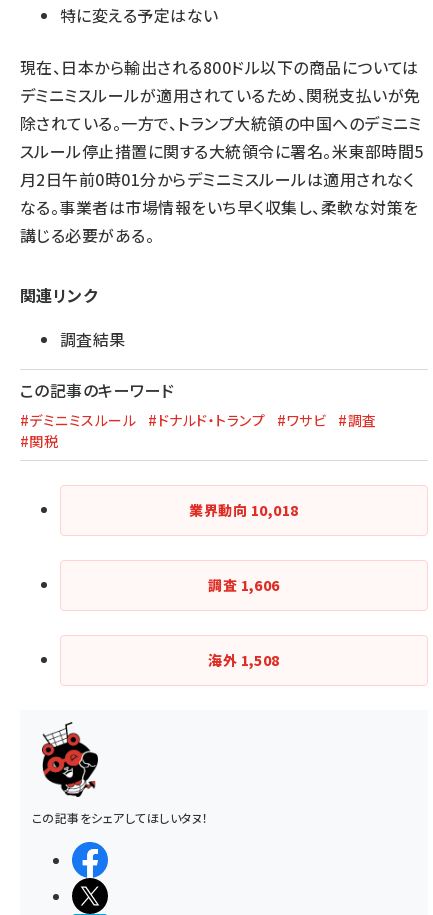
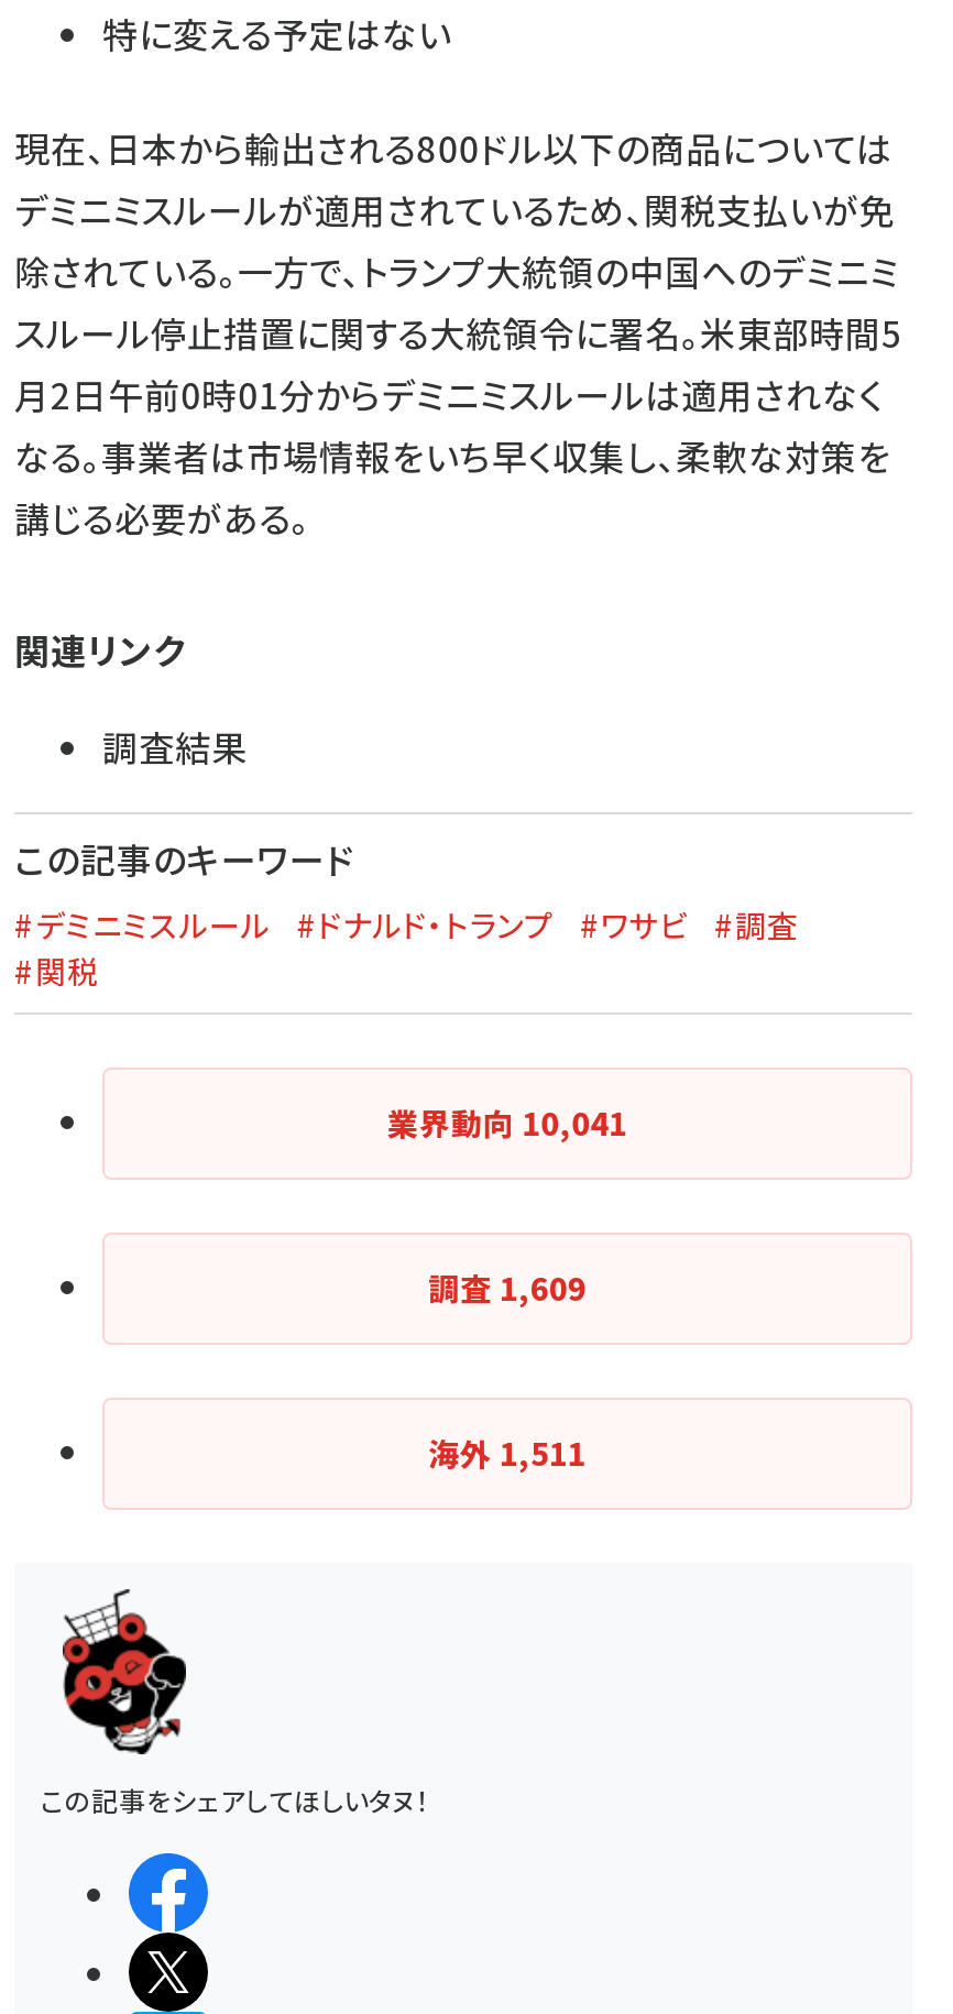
- 業界動向10,018
+ 業界動向10,041

- 調査1,606
+ 調査1,609

- 海外1,508
+ 海外1,511
